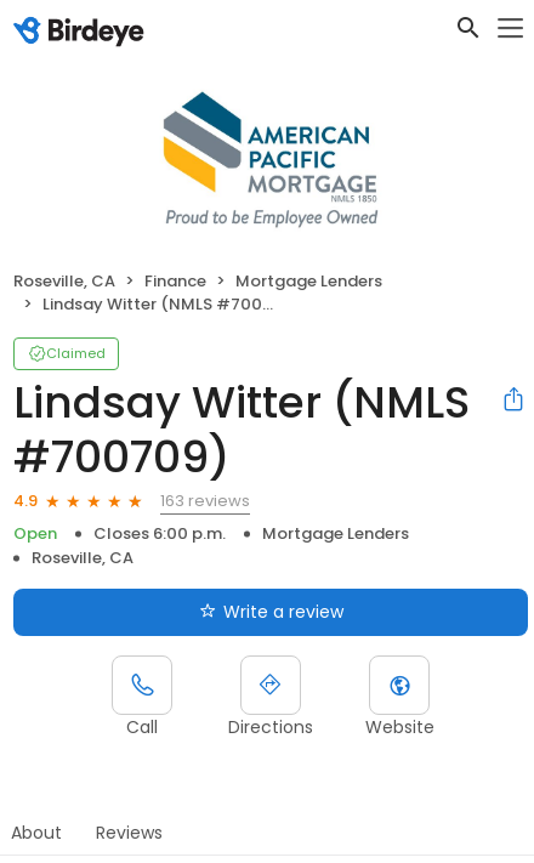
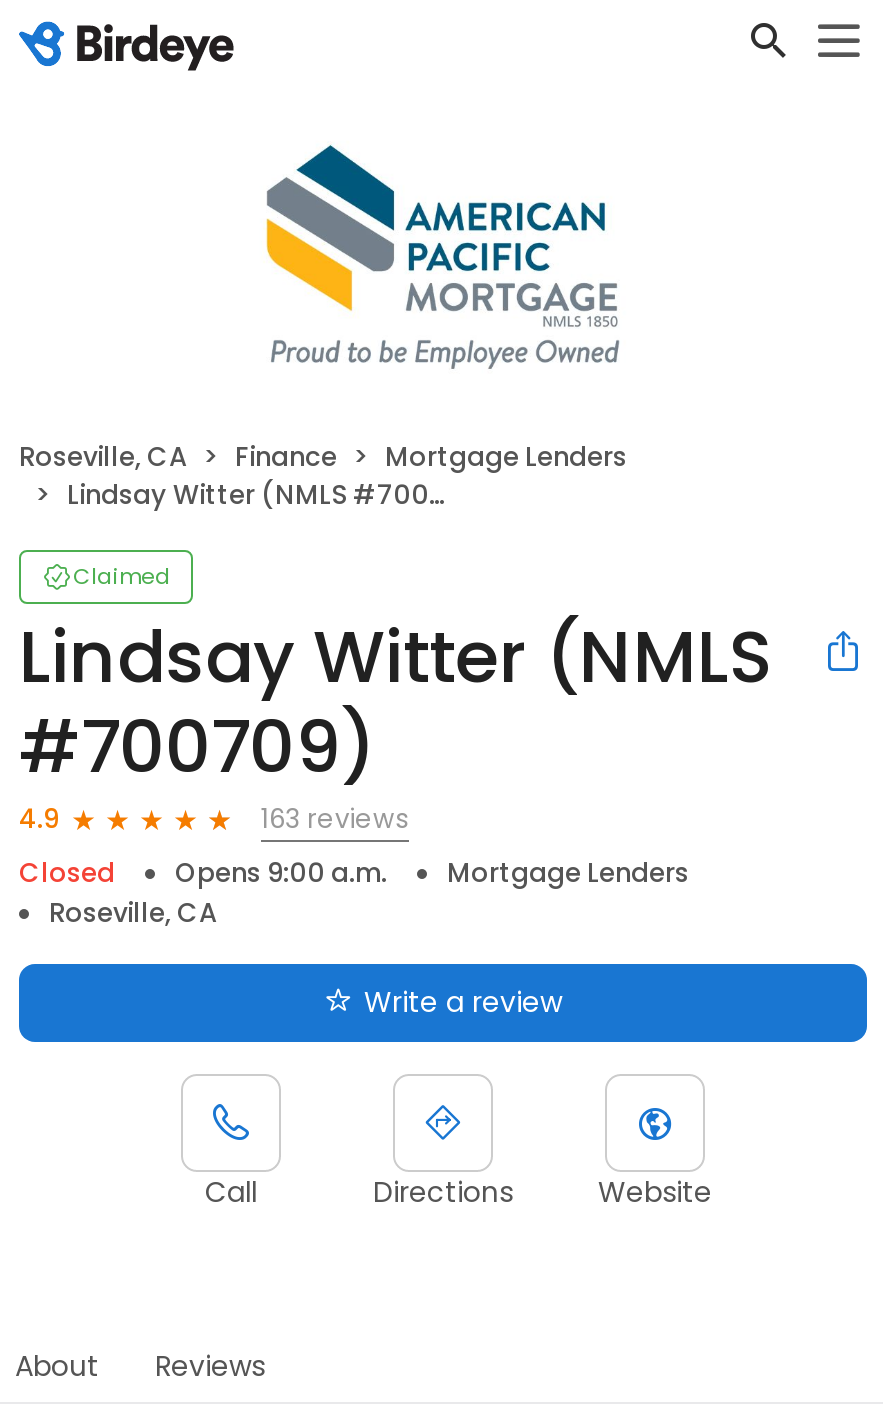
- Open
- Closes 6:00 p.m.
+ Closed
+ Opens 9:00 a.m.
